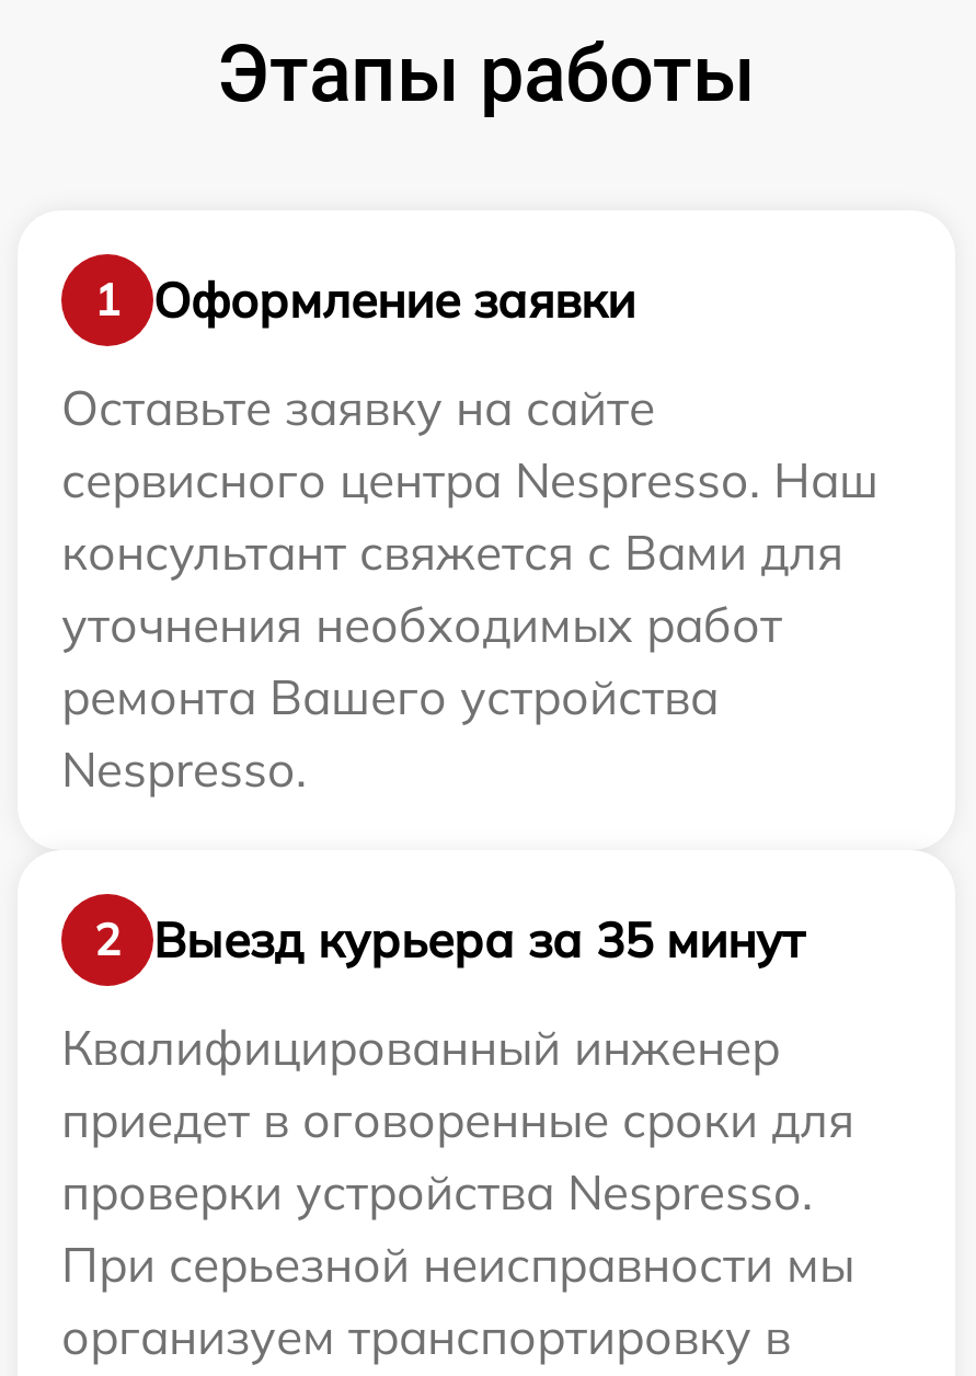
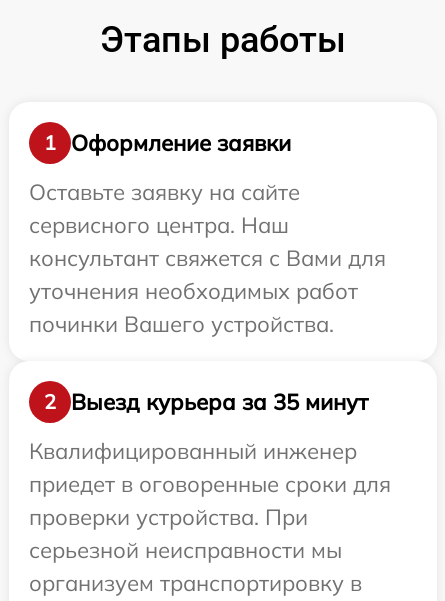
- сервисного центра Nespresso. Наш
+ сервисного центра. Наш

- ремонта Вашего устройства
- Nespresso.
+ починки Вашего устройства.

- проверки устройства Nespresso.
- При серьезной неисправности мы
+ проверки устройства. При
+ серьезной неисправности мы
